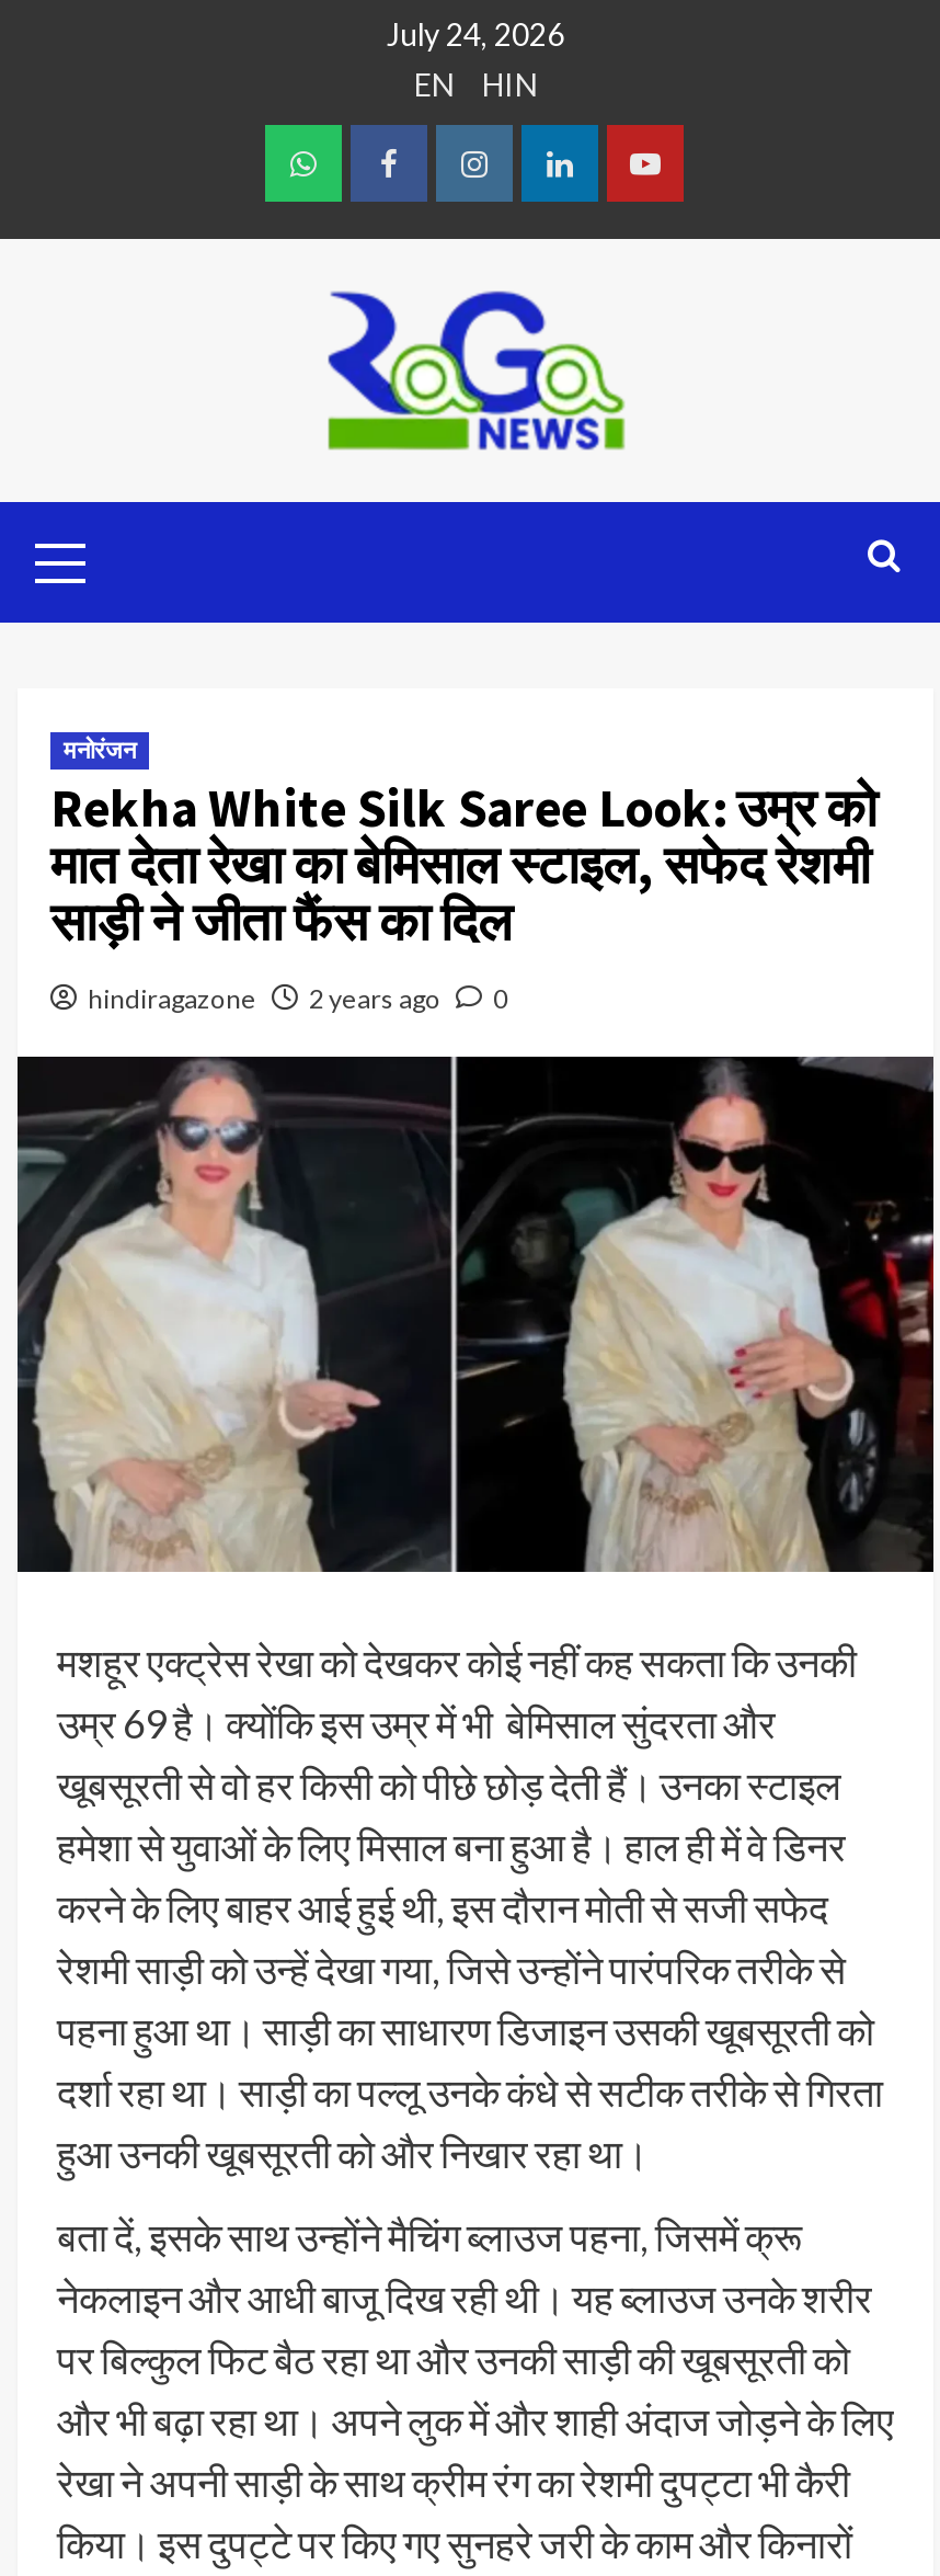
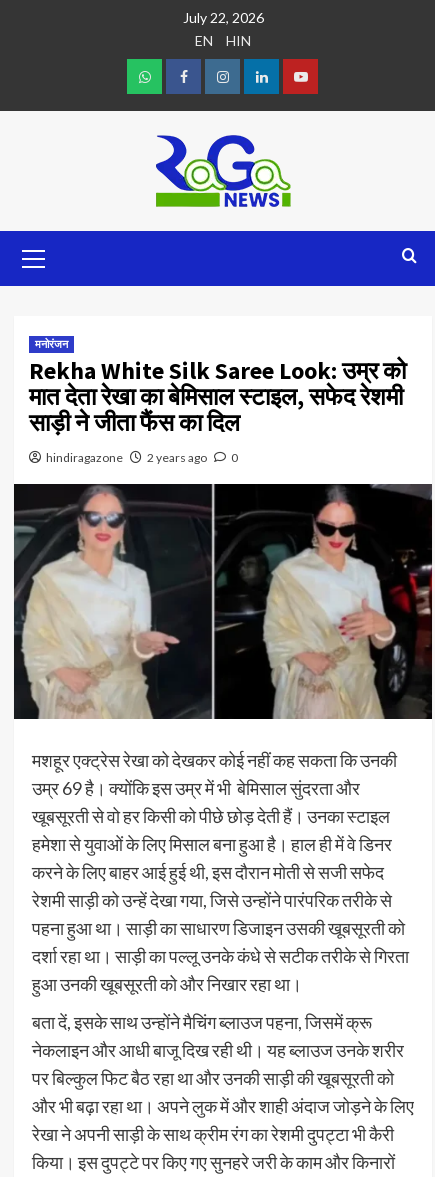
- July 24, 2026
+ July 22, 2026
